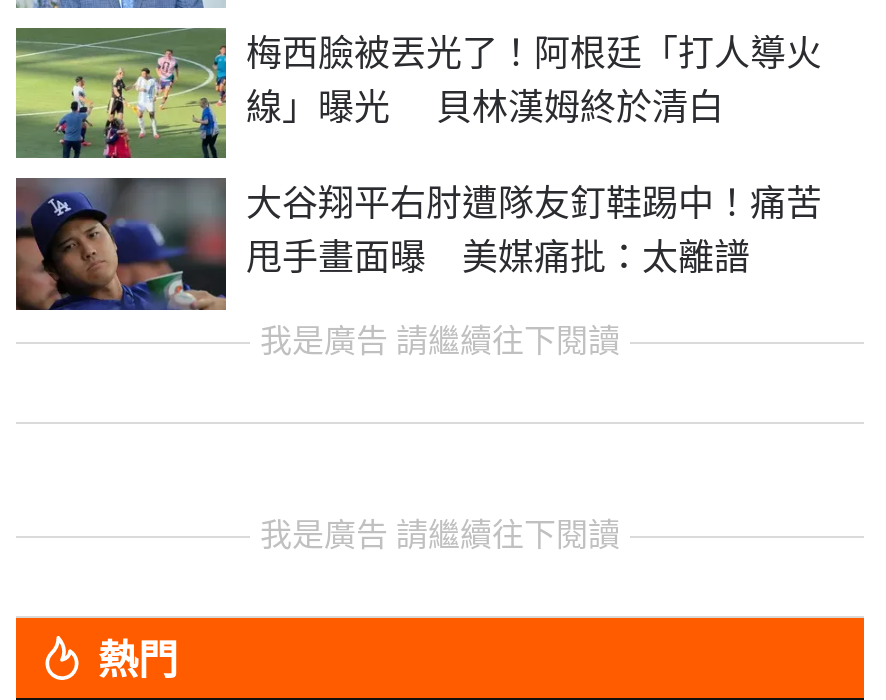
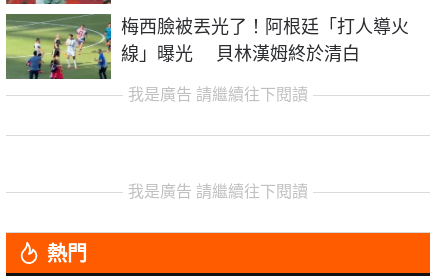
- [image]
- 大谷翔平右肘遭隊友釘鞋踢中！痛苦
- 甩手畫面曝 美媒痛批：太離譜
